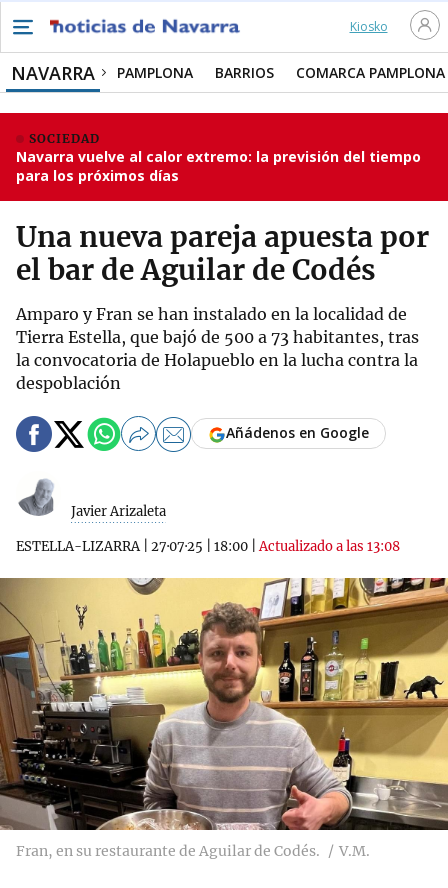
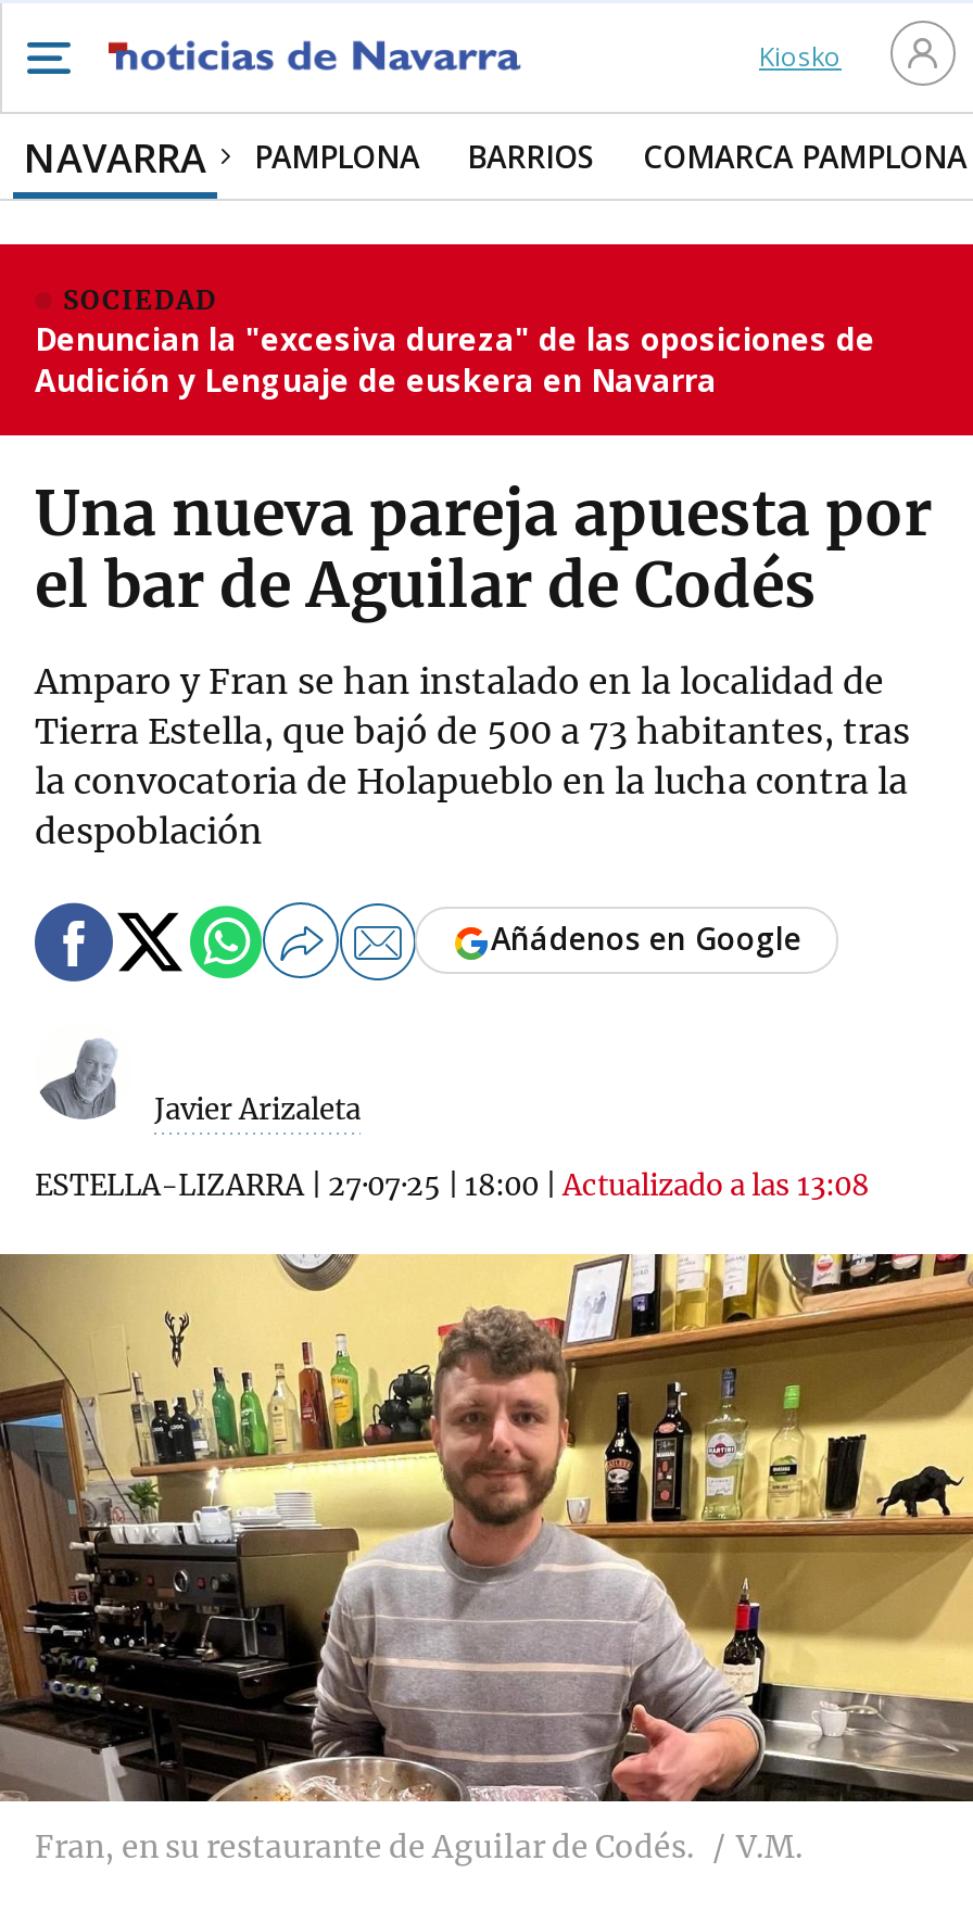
- Navarra vuelve al calor extremo: la previsión del tiempo
- para los próximos días
+ Denuncian la "excesiva dureza" de las oposiciones de
+ Audición y Lenguaje de euskera en Navarra
